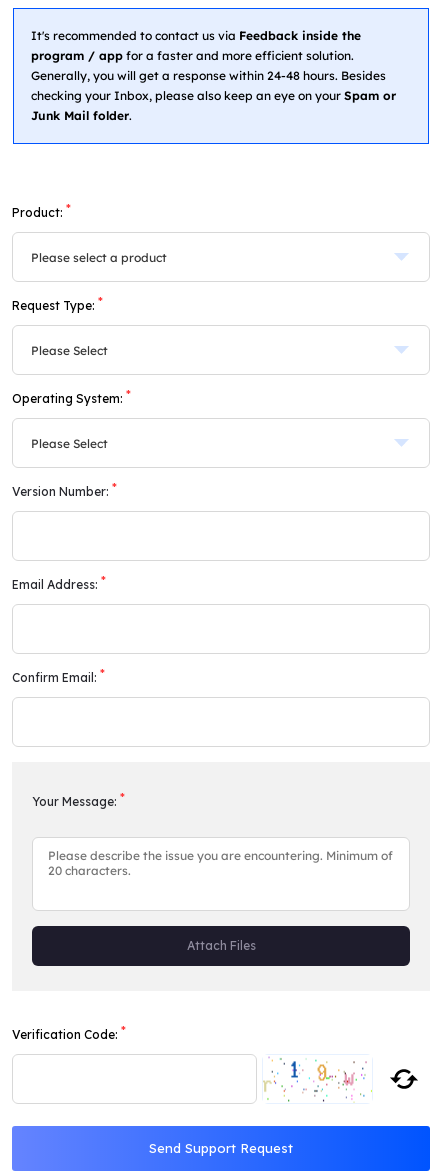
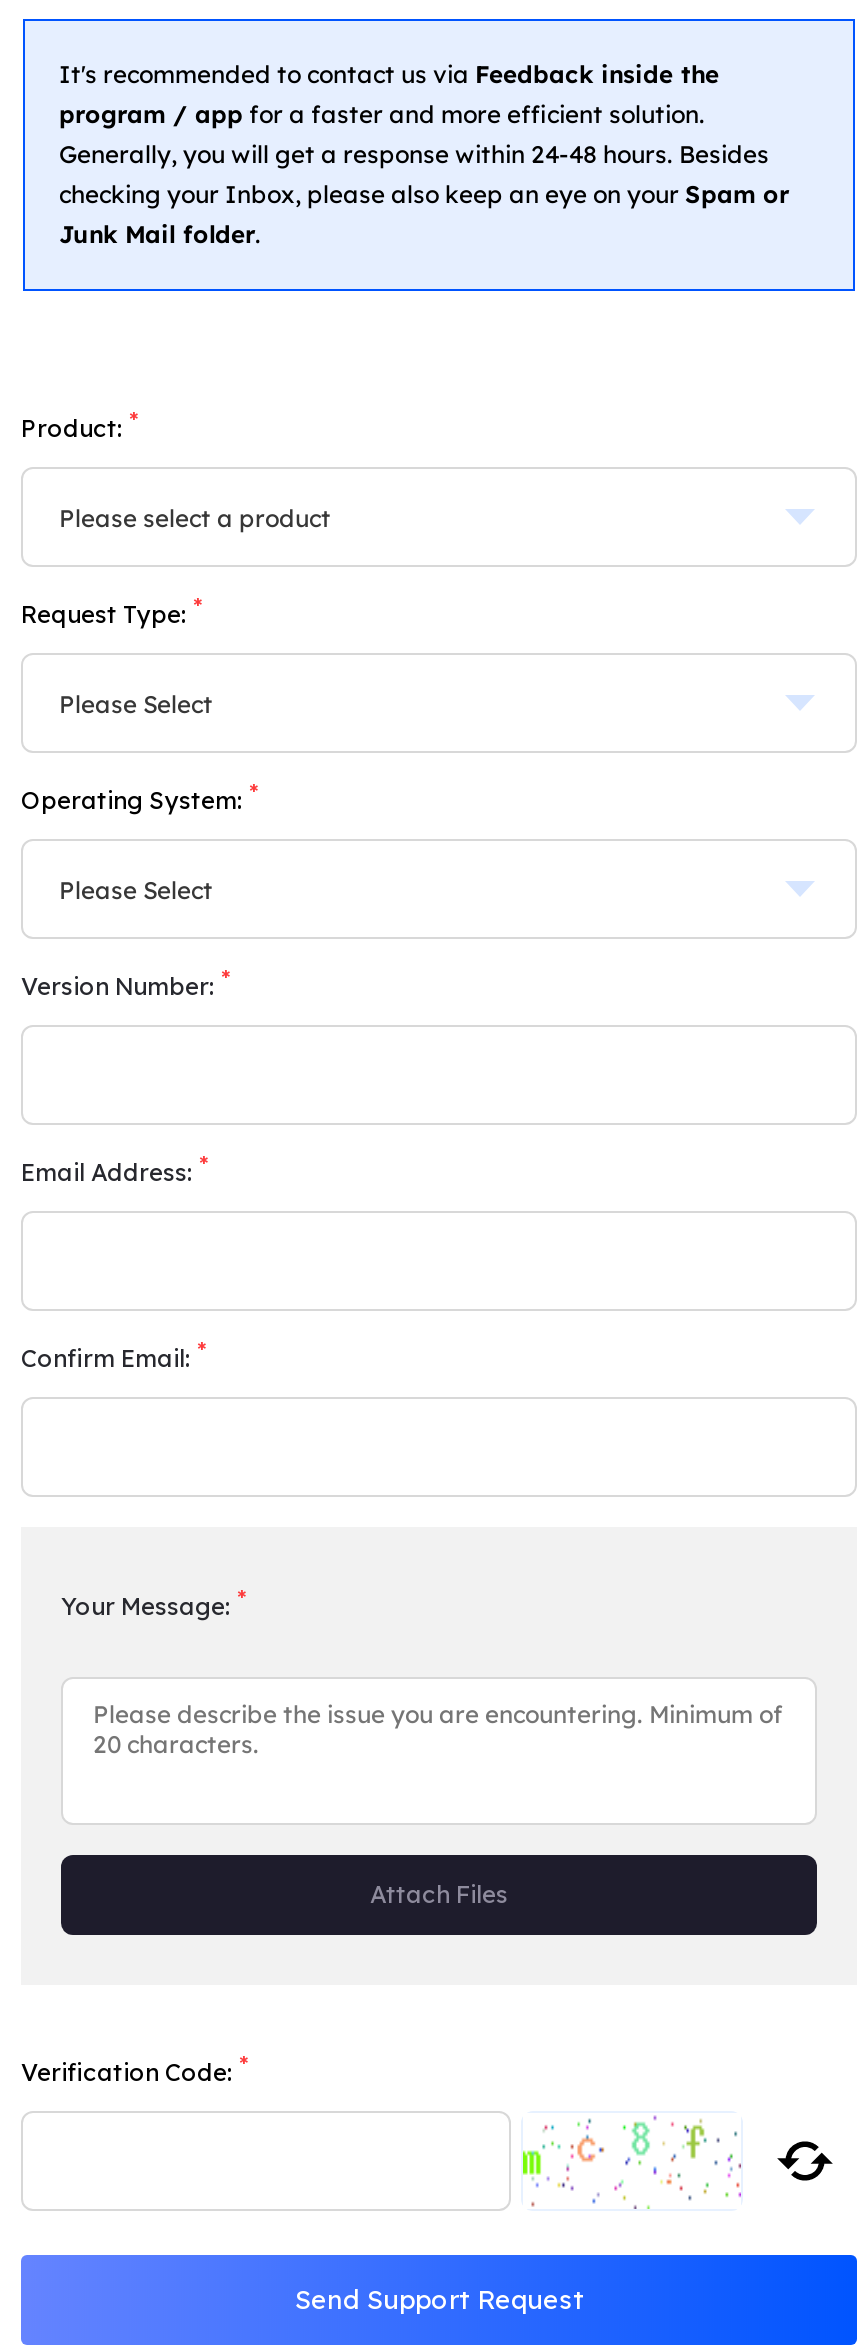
- [image]
+ [image]
